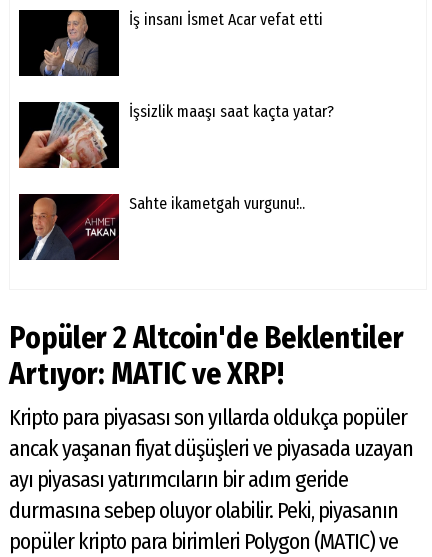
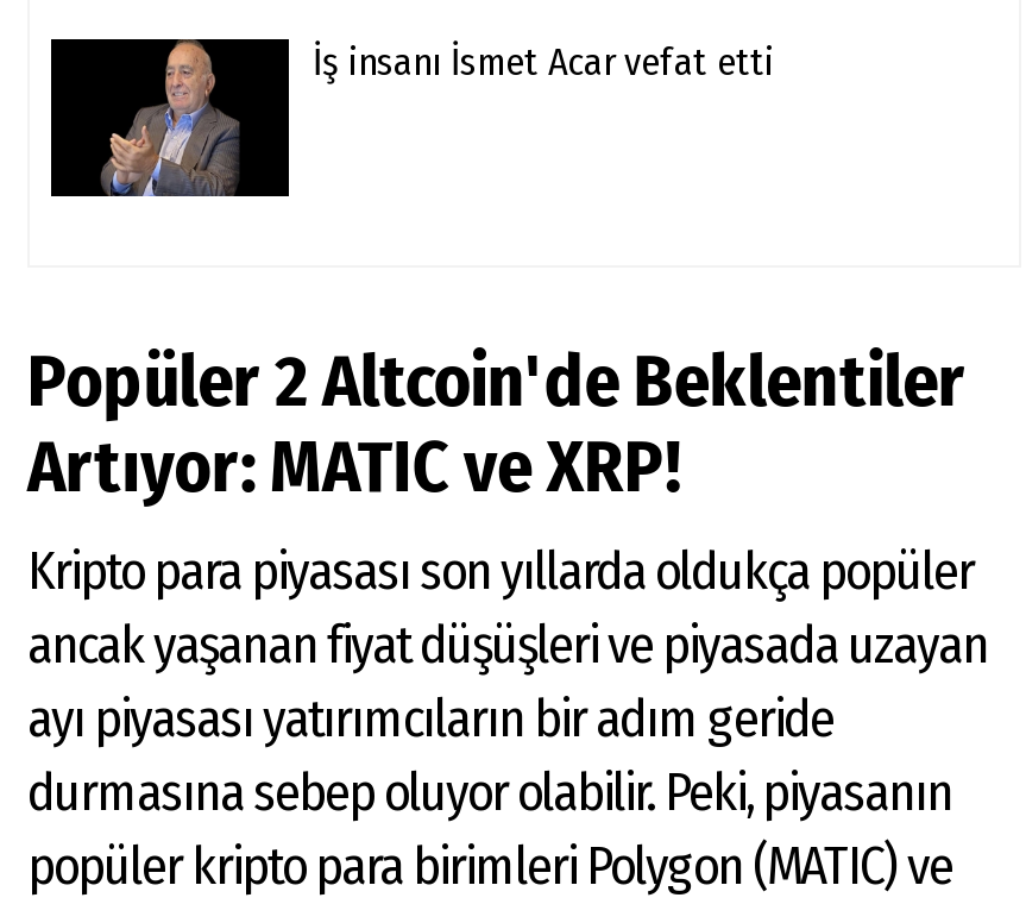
- [image]
- İşsizlik maaşı saat kaçta yatar?

- [image]
- Sahte ikametgah vurgunu!..
